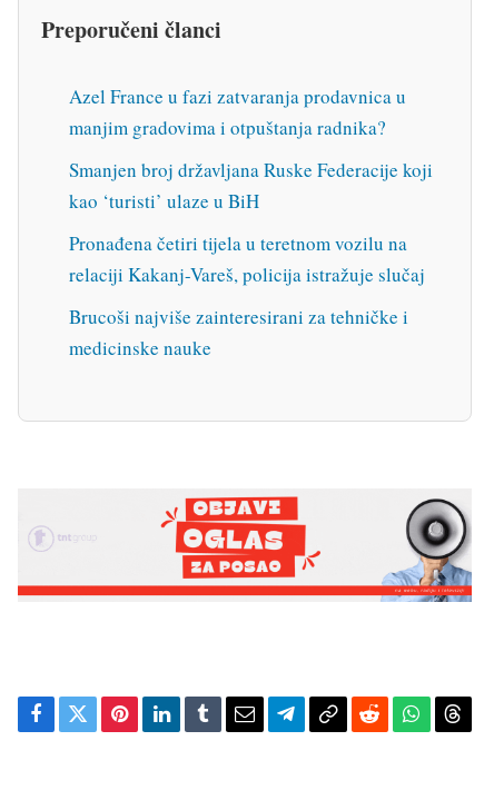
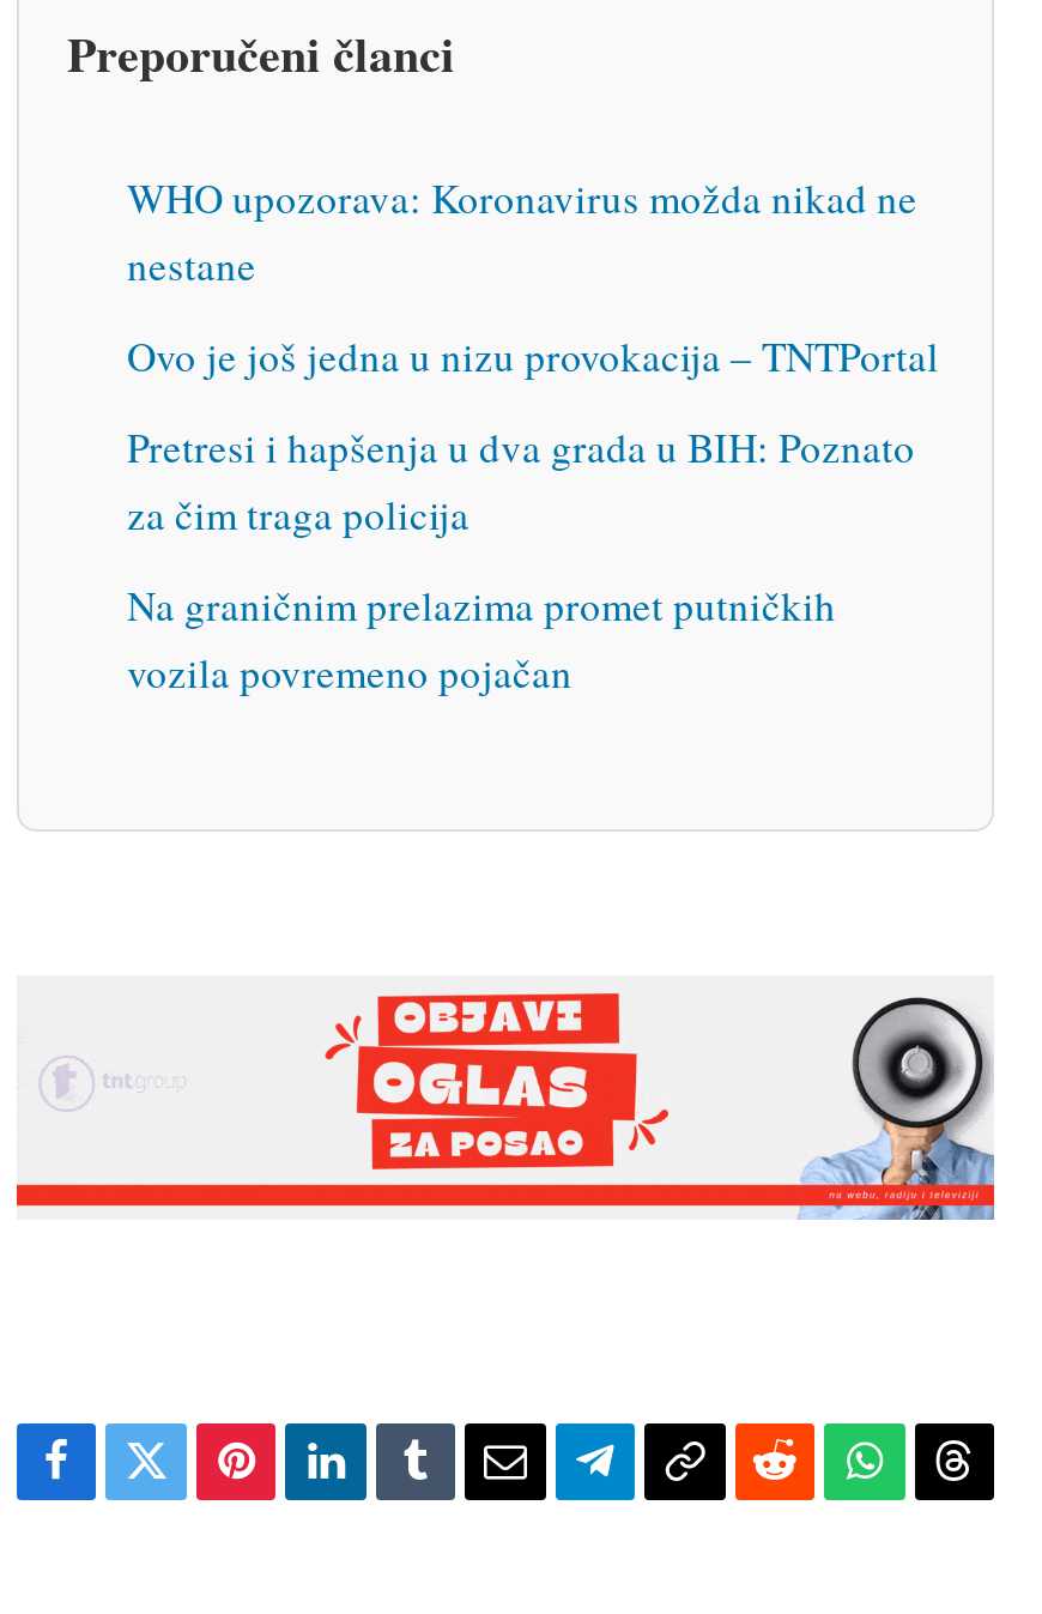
- Azel France u fazi zatvaranja prodavnica u
- manjim gradovima i otpuštanja radnika?
+ WHO upozorava: Koronavirus možda nikad ne
+ nestane

- Smanjen broj državljana Ruske Federacije koji
- kao ‘turisti’ ulaze u BiH
+ Ovo je još jedna u nizu provokacija – TNTPortal

- Pronađena četiri tijela u teretnom vozilu na
- relaciji Kakanj-Vareš, policija istražuje slučaj
+ Pretresi i hapšenja u dva grada u BIH: Poznato
+ za čim traga policija

- Brucoši najviše zainteresirani za tehničke i
- medicinske nauke
+ Na graničnim prelazima promet putničkih
+ vozila povremeno pojačan
